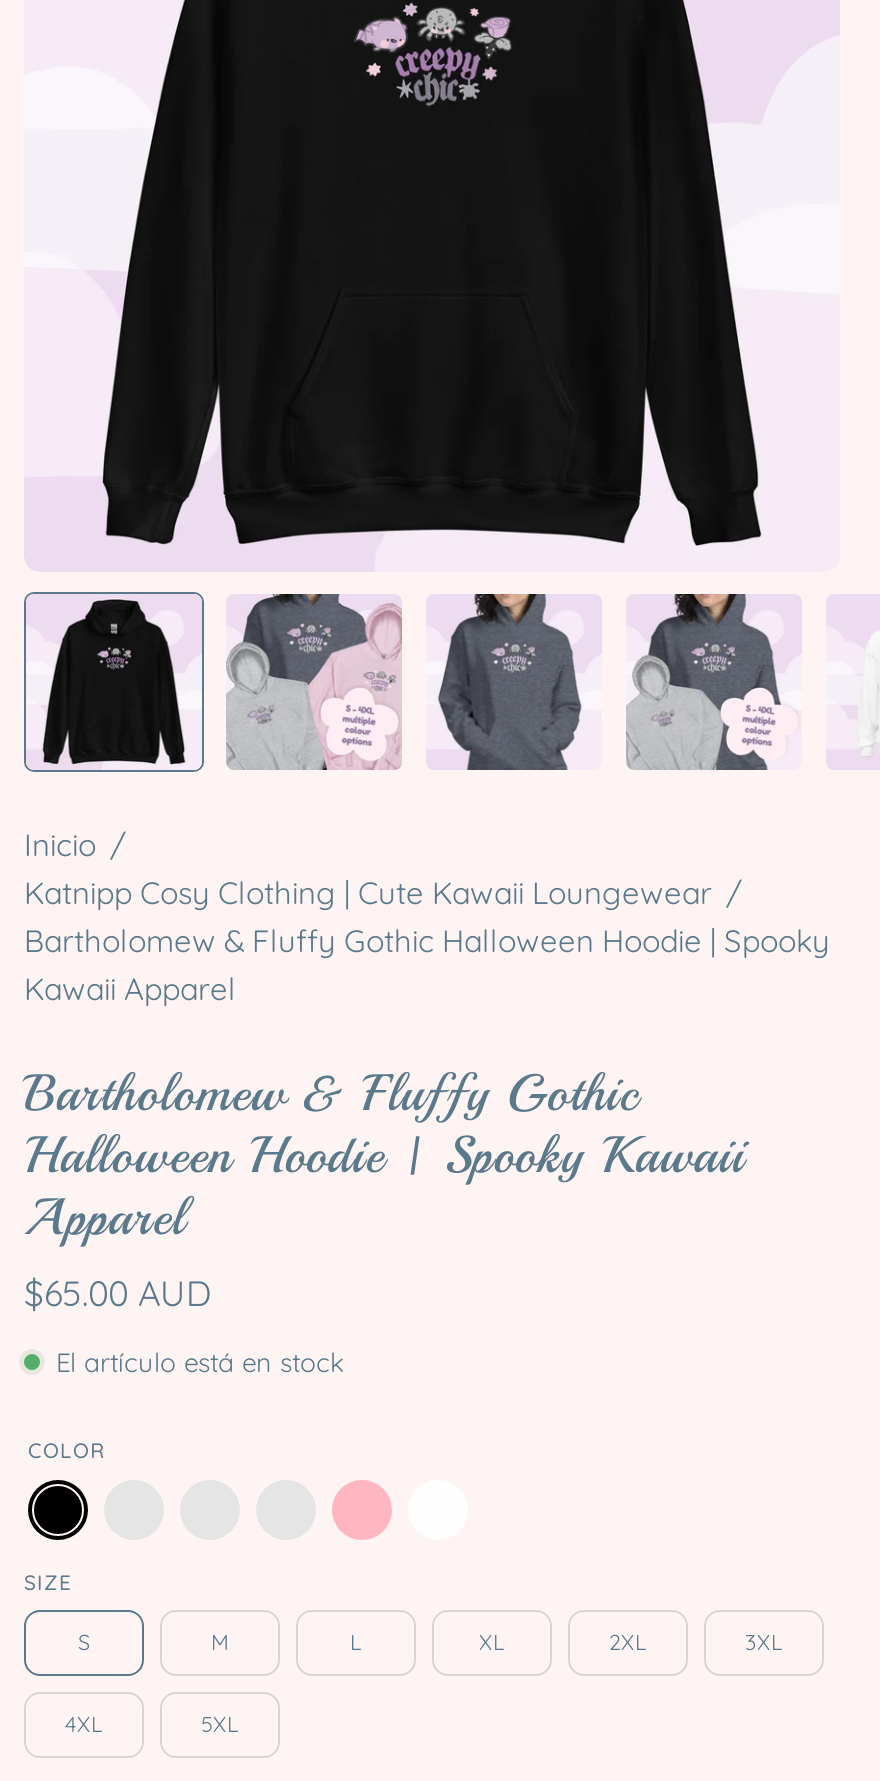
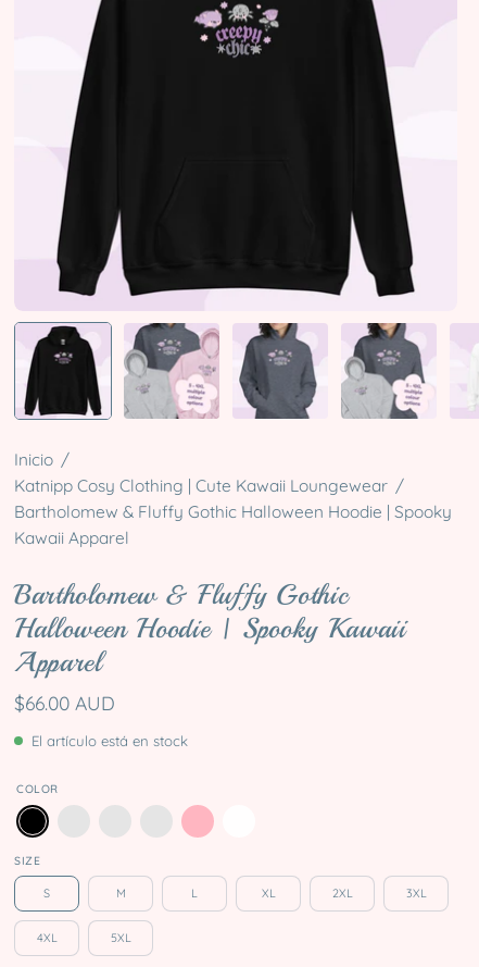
- $65.00 AUD
+ $66.00 AUD
